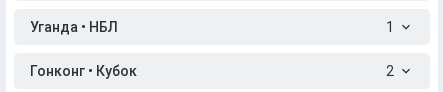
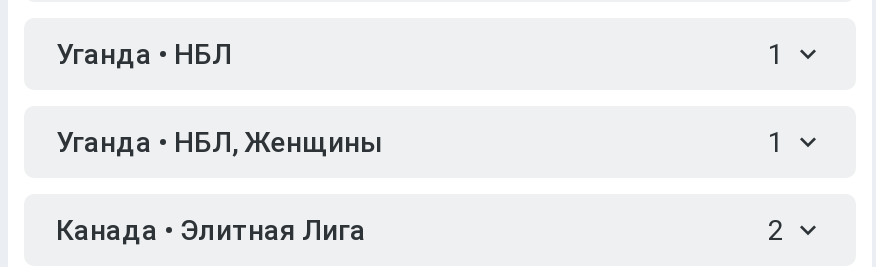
- Гонконг • Кубок
+ Уганда • НБЛ, Женщины
+ 1
+ Канада • Элитная Лига
